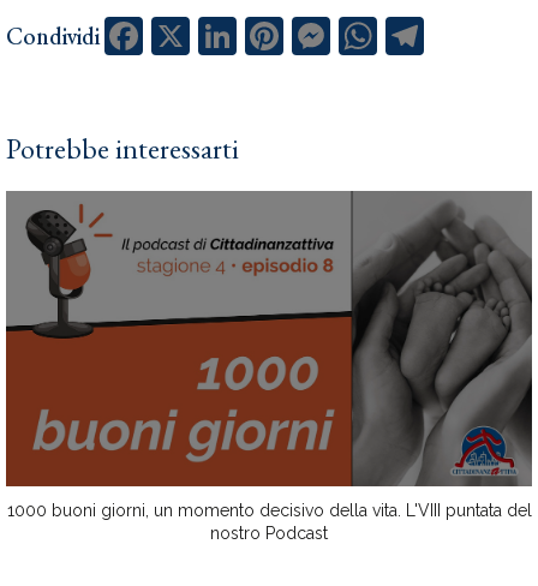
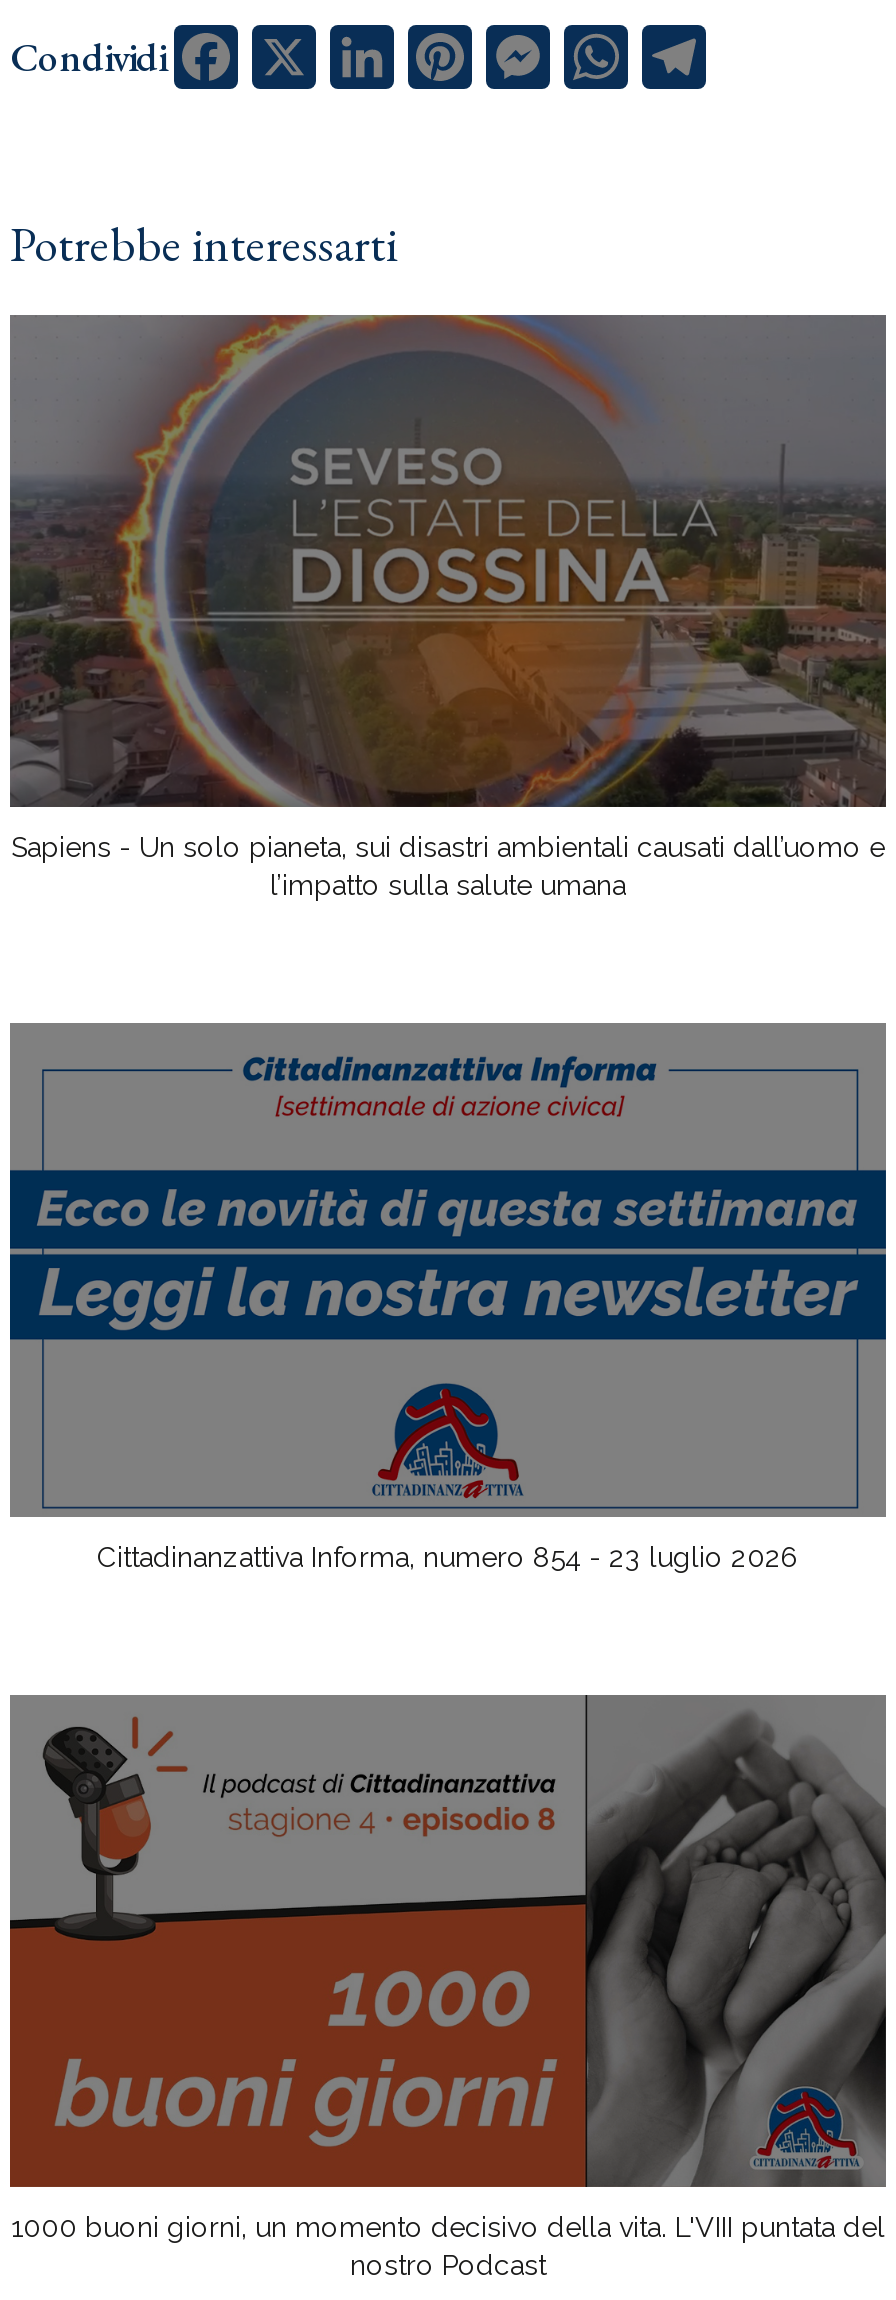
+ [image]
+ Cittadinanzattiva Informa, numero 854 - 23 luglio 2026

+ [image]
+ Sapiens - Un solo pianeta, sui disastri ambientali causati dall’uomo e
+ l’impatto sulla salute umana
